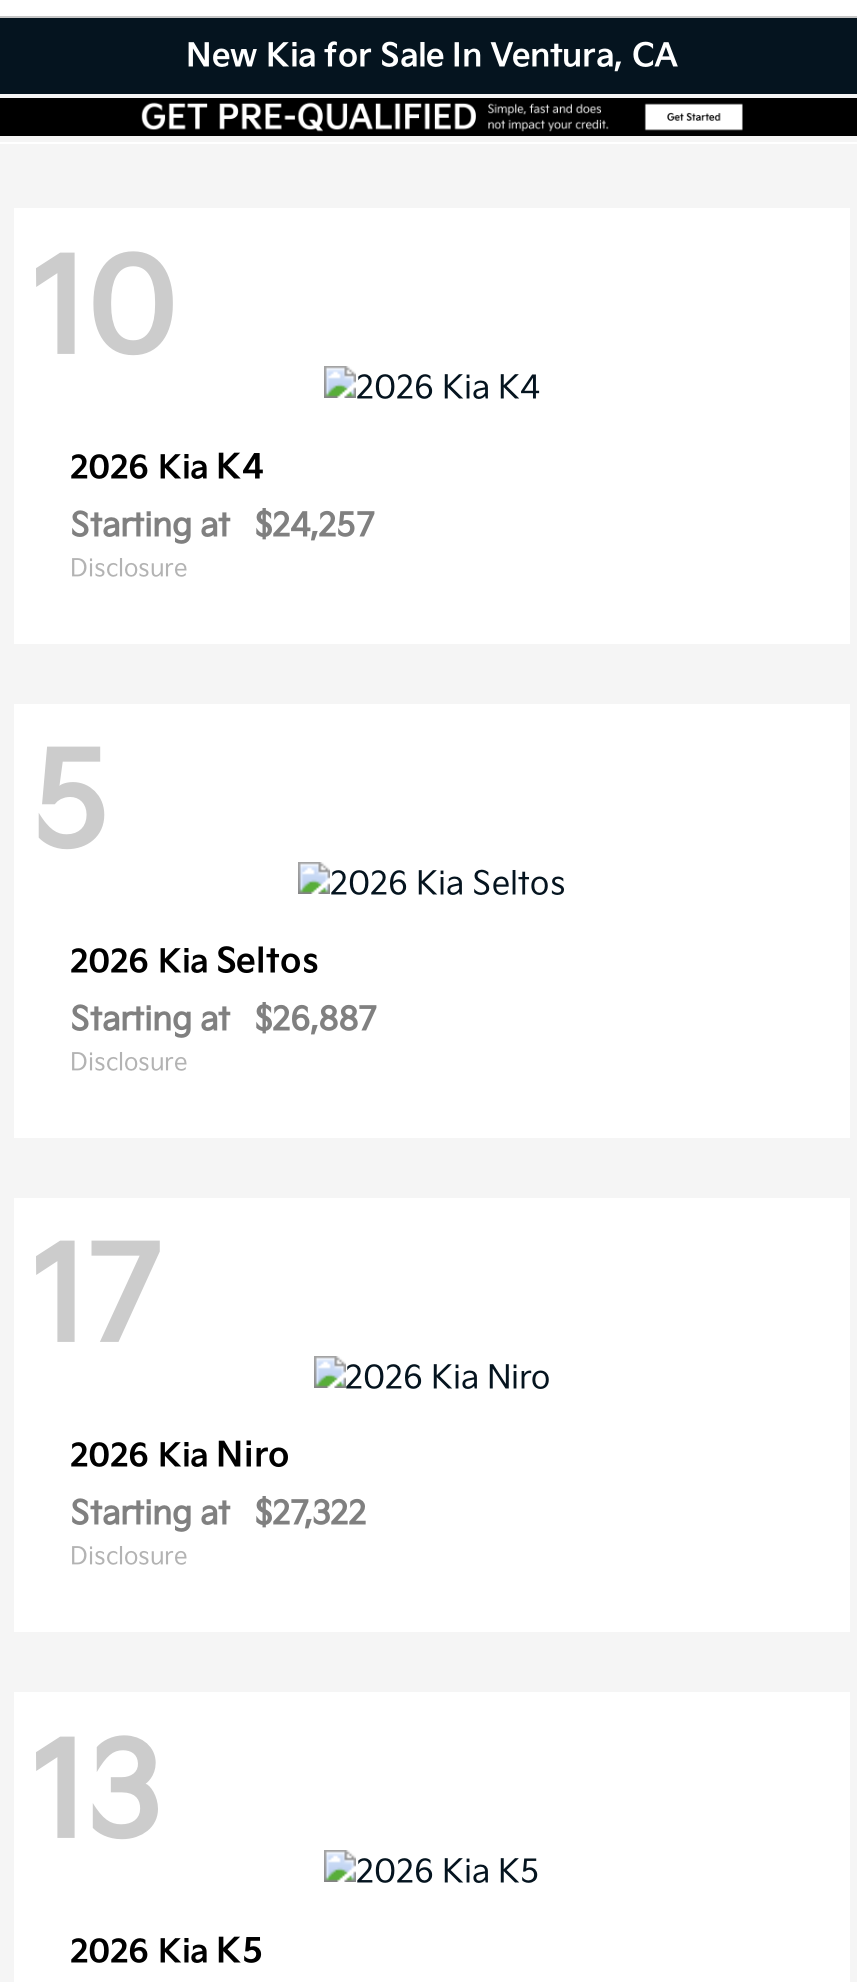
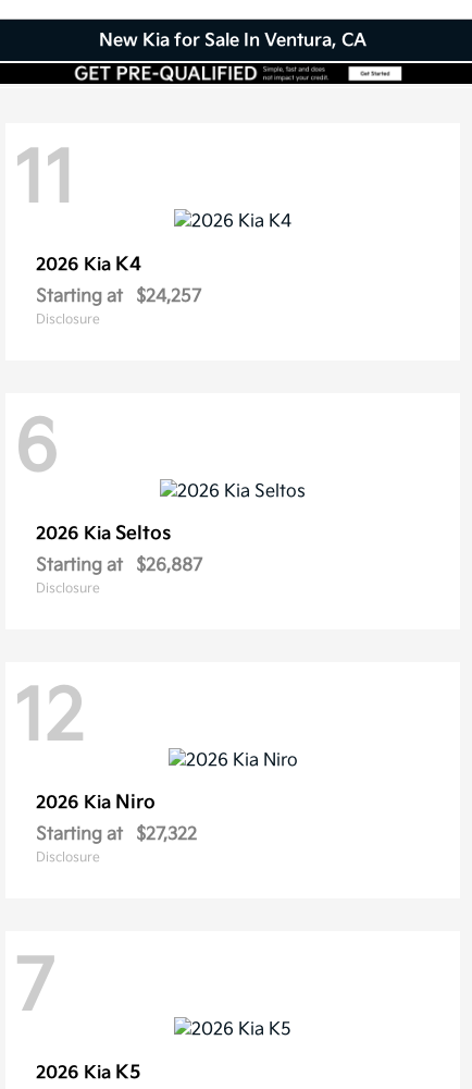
- 10
+ 11

- 5
+ 6

- 17
+ 12

- 13
+ 7
